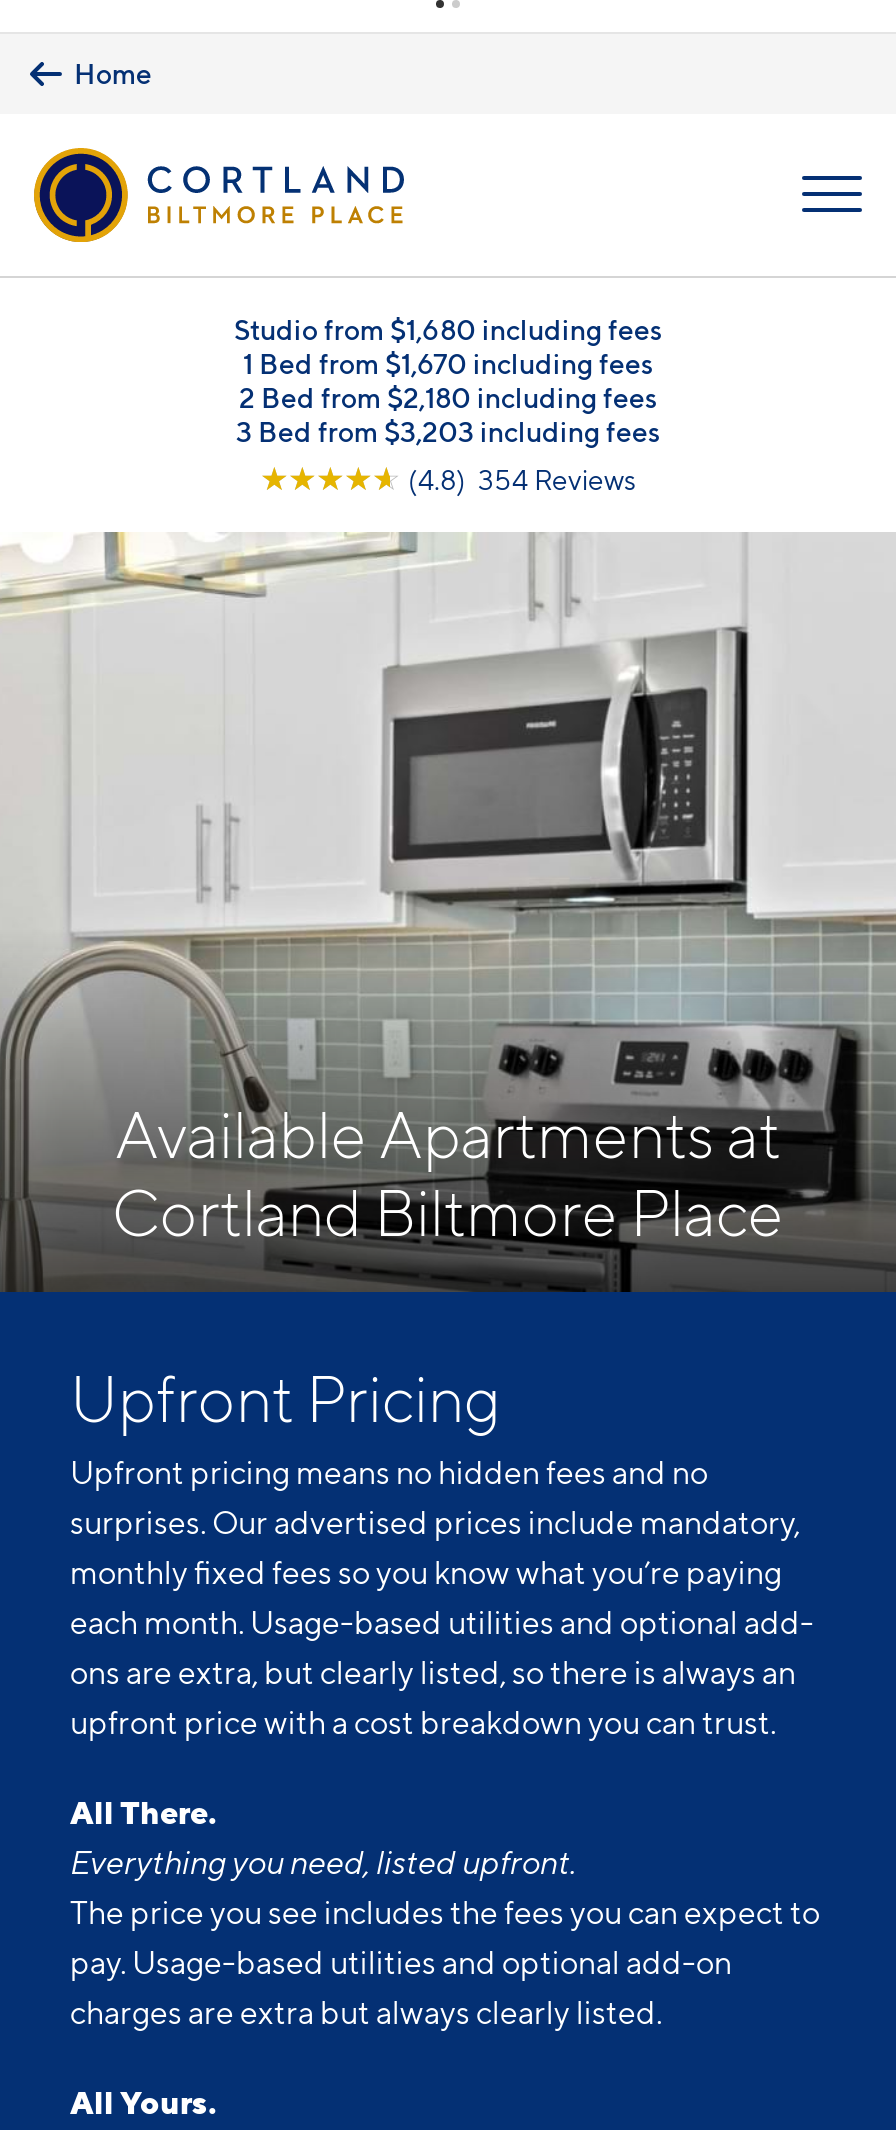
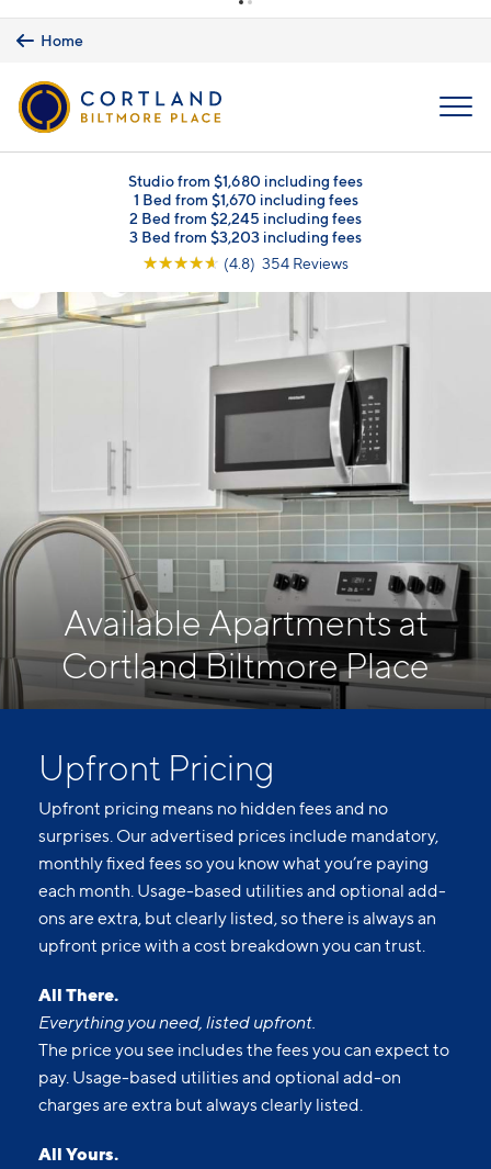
- 2 Bed from $2,180 including fees
+ 2 Bed from $2,245 including fees
